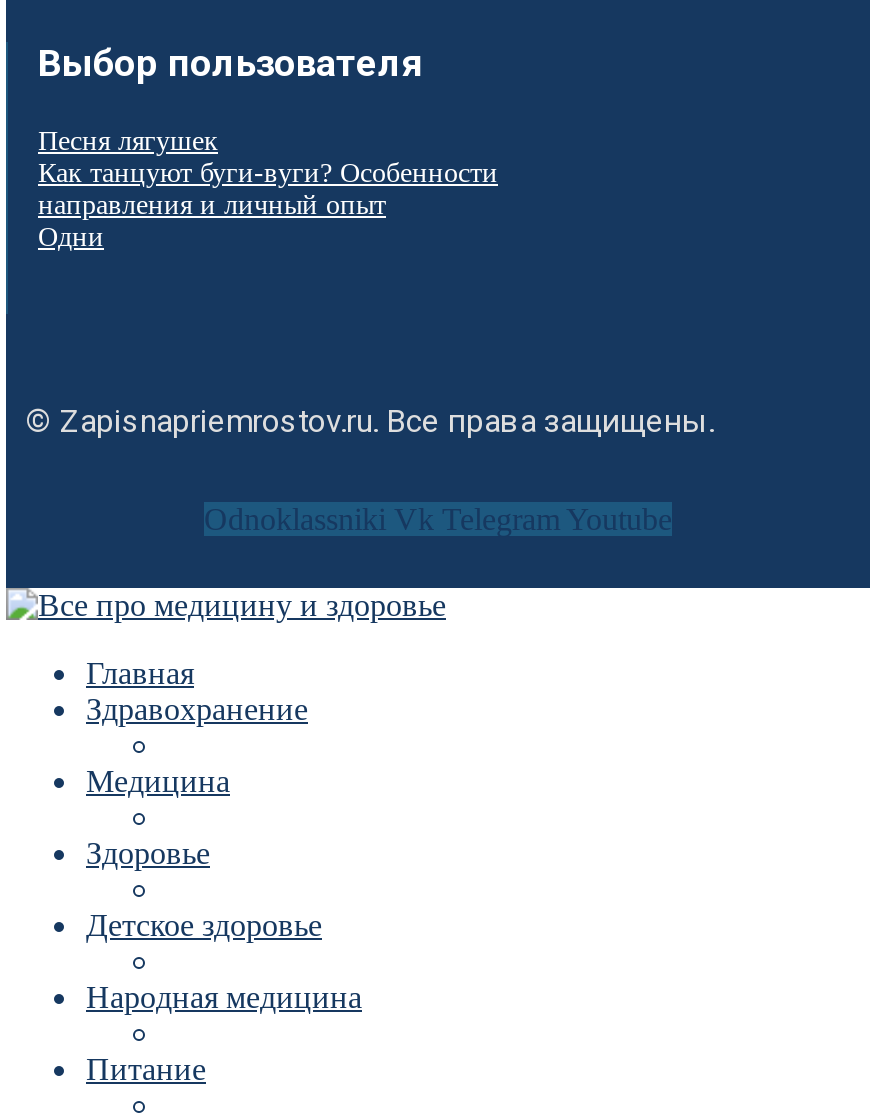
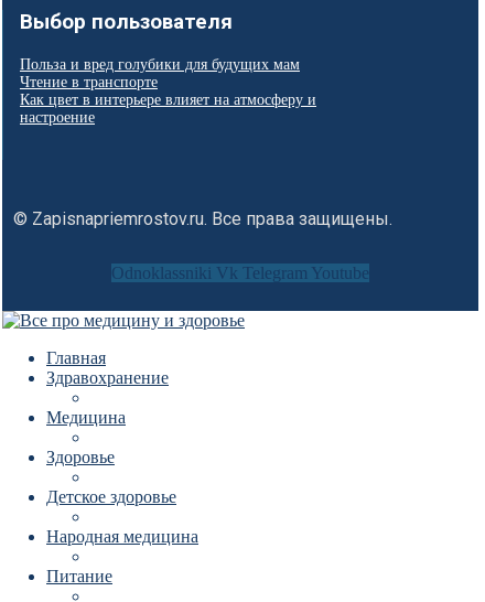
- Песня лягушек
- Как танцуют буги-вуги? Особенности
- направления и личный опыт
- Одни
+ Польза и вред голубики для будущих мам
+ Чтение в транспорте
+ Как цвет в интерьере влияет на атмосферу и
+ настроение
